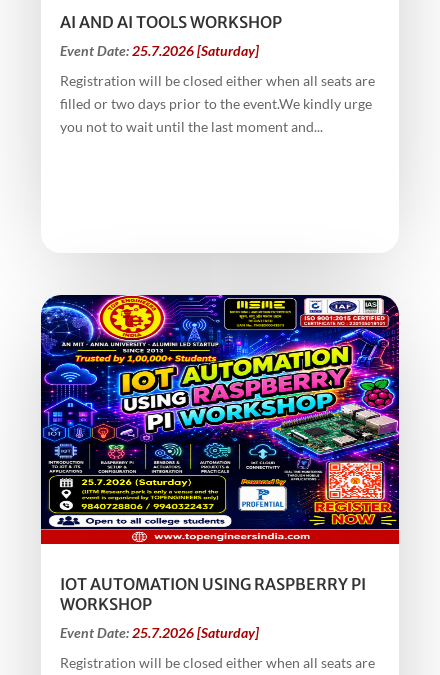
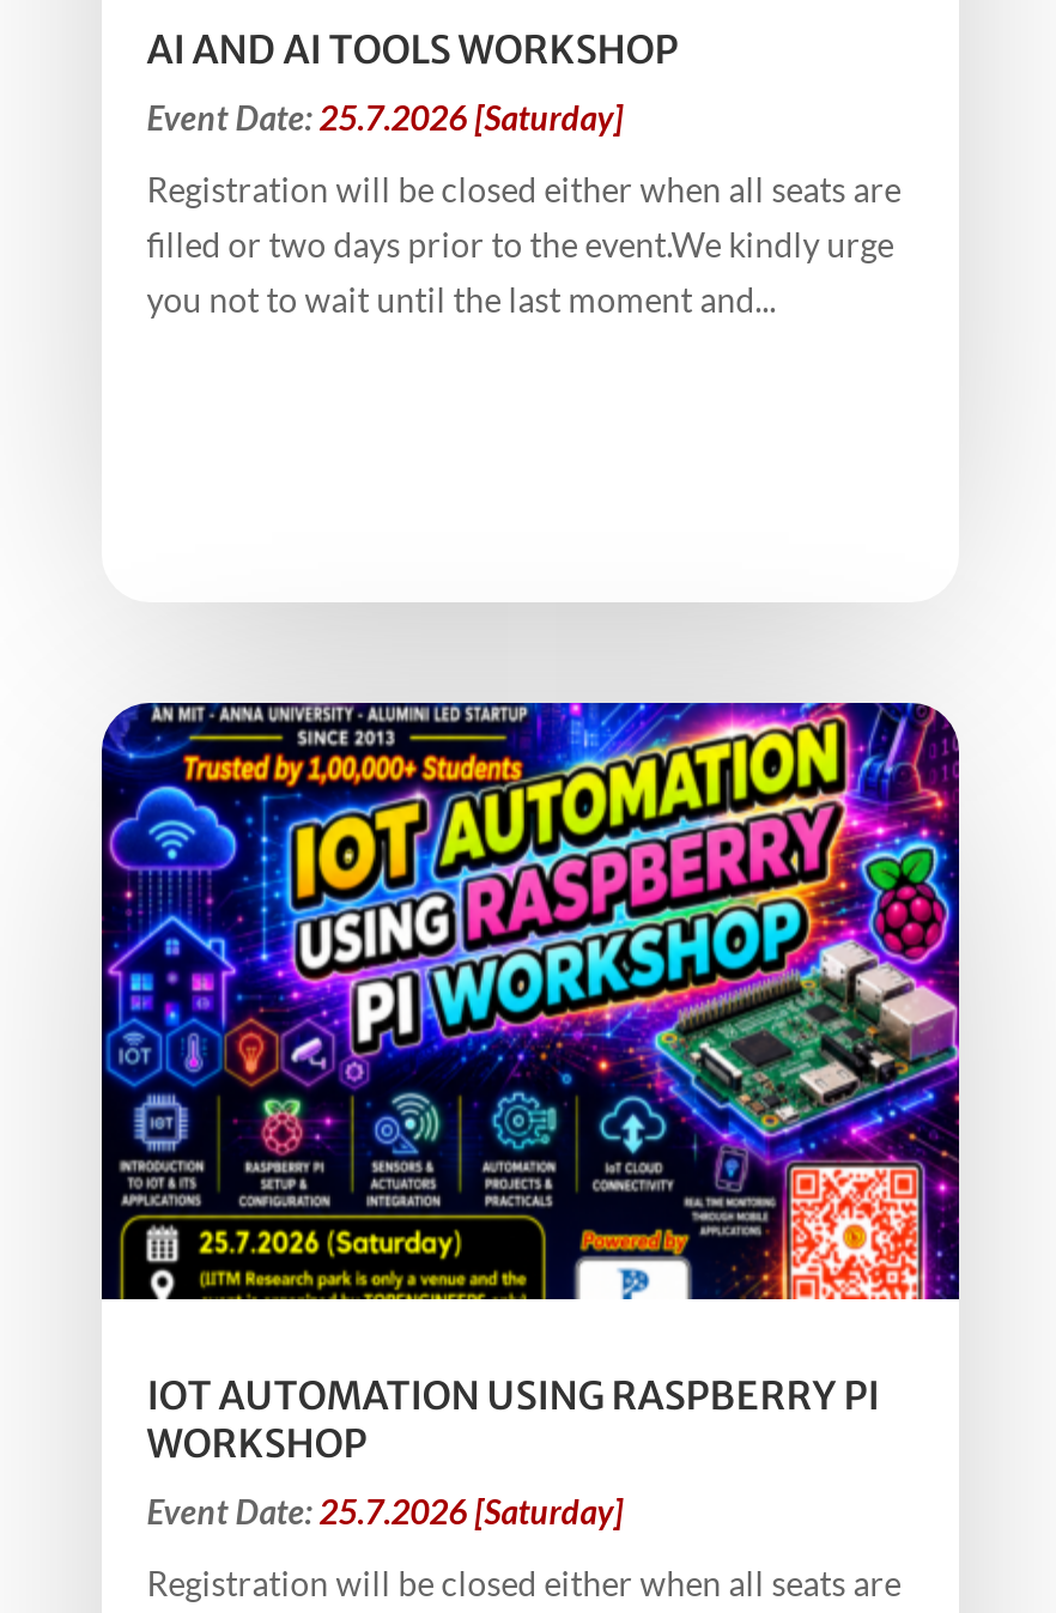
- [image]
+ [image]
